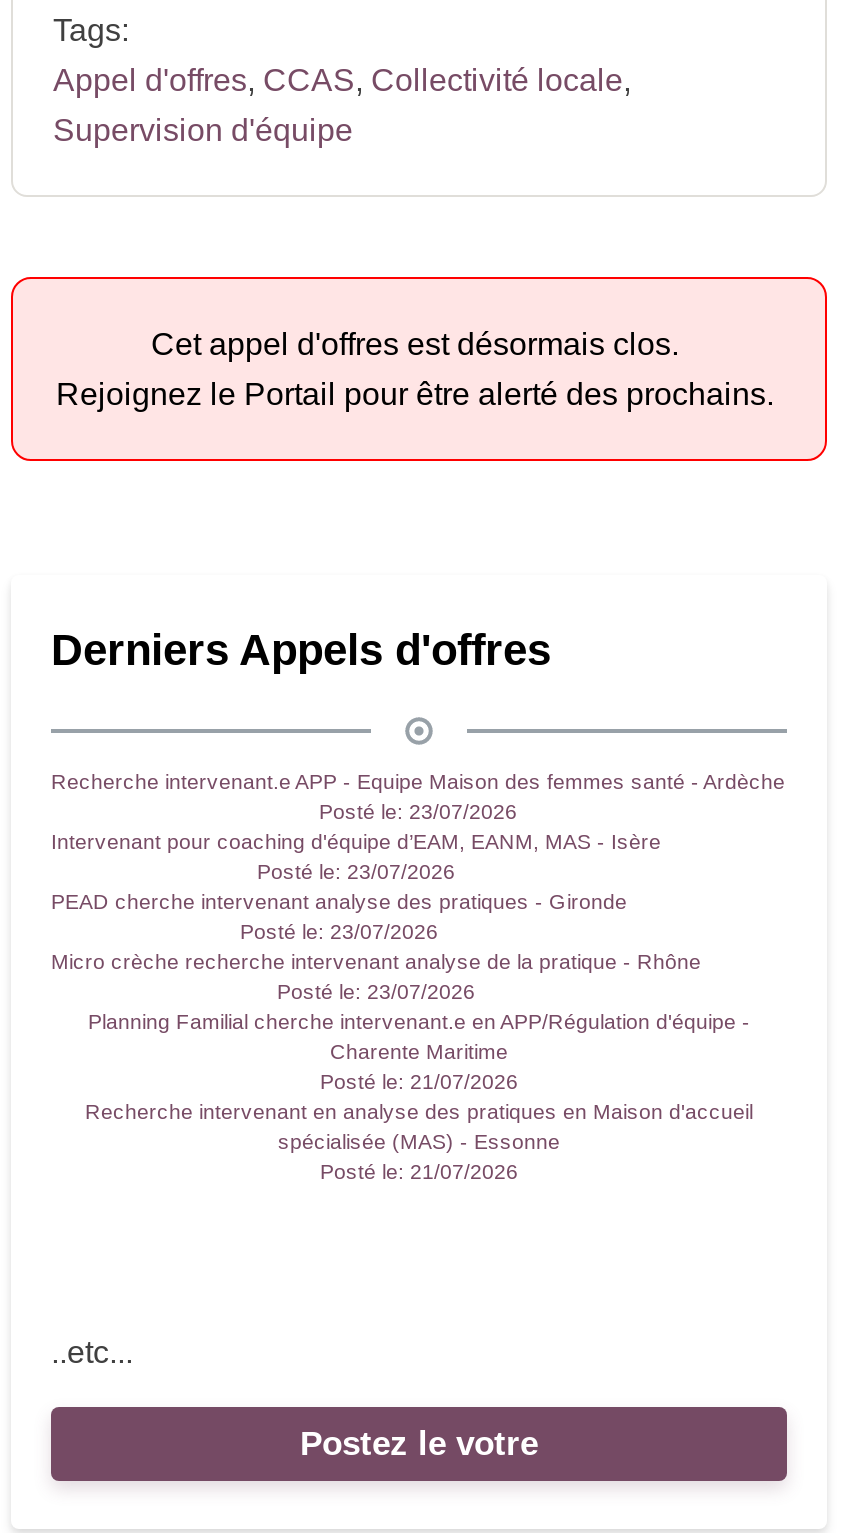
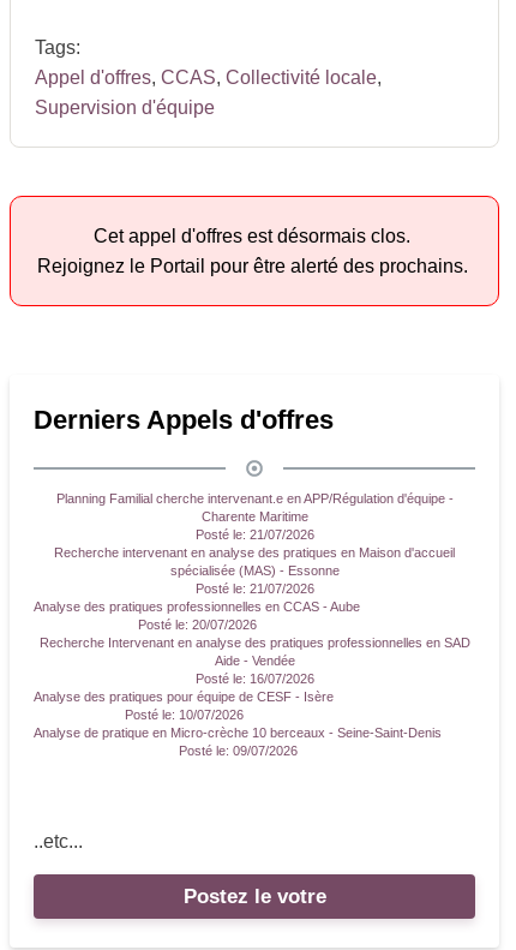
- Recherche intervenant.e APP - Equipe Maison des femmes santé - Ardèche
- Posté le: 23/07/2026
- Intervenant pour coaching d'équipe d’EAM, EANM, MAS - Isère
- Posté le: 23/07/2026
- PEAD cherche intervenant analyse des pratiques - Gironde
- Posté le: 23/07/2026
- Micro crèche recherche intervenant analyse de la pratique - Rhône
- Posté le: 23/07/2026

moved up: Planning Familial cherche intervenant.e en APP/Régulation d'équipe - | Charente Maritime | Posté le: 21/07/2026 | Recherche intervenant en analyse des pratiques en Maison d'accueil | spécialisée (MAS) - Essonne | Posté le: 21/07/2026

+ Analyse des pratiques professionnelles en CCAS - Aube
+ Posté le: 20/07/2026
+ Recherche Intervenant en analyse des pratiques professionnelles en SAD
+ Aide - Vendée
+ Posté le: 16/07/2026
+ Analyse des pratiques pour équipe de CESF - Isère
+ Posté le: 10/07/2026
+ Analyse de pratique en Micro-crèche 10 berceaux - Seine-Saint-Denis
+ Posté le: 09/07/2026
